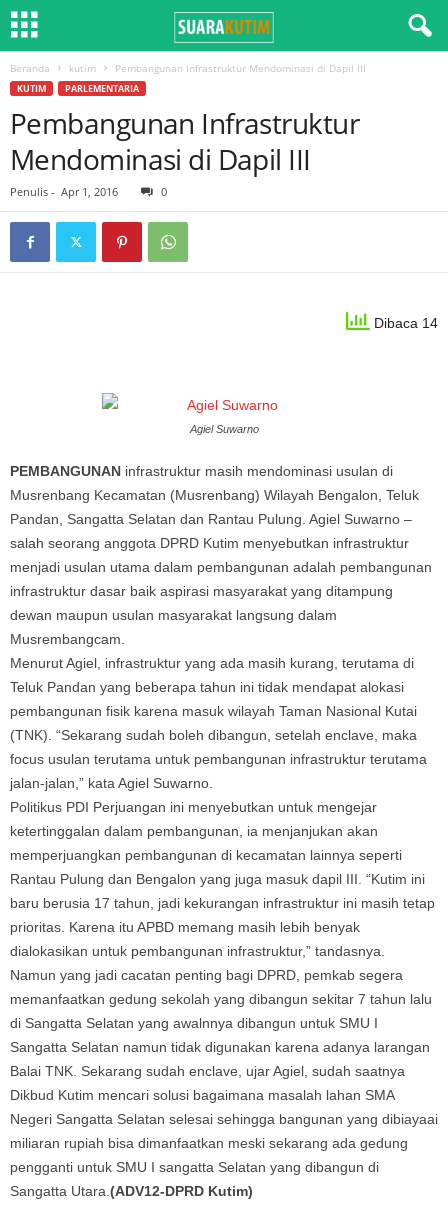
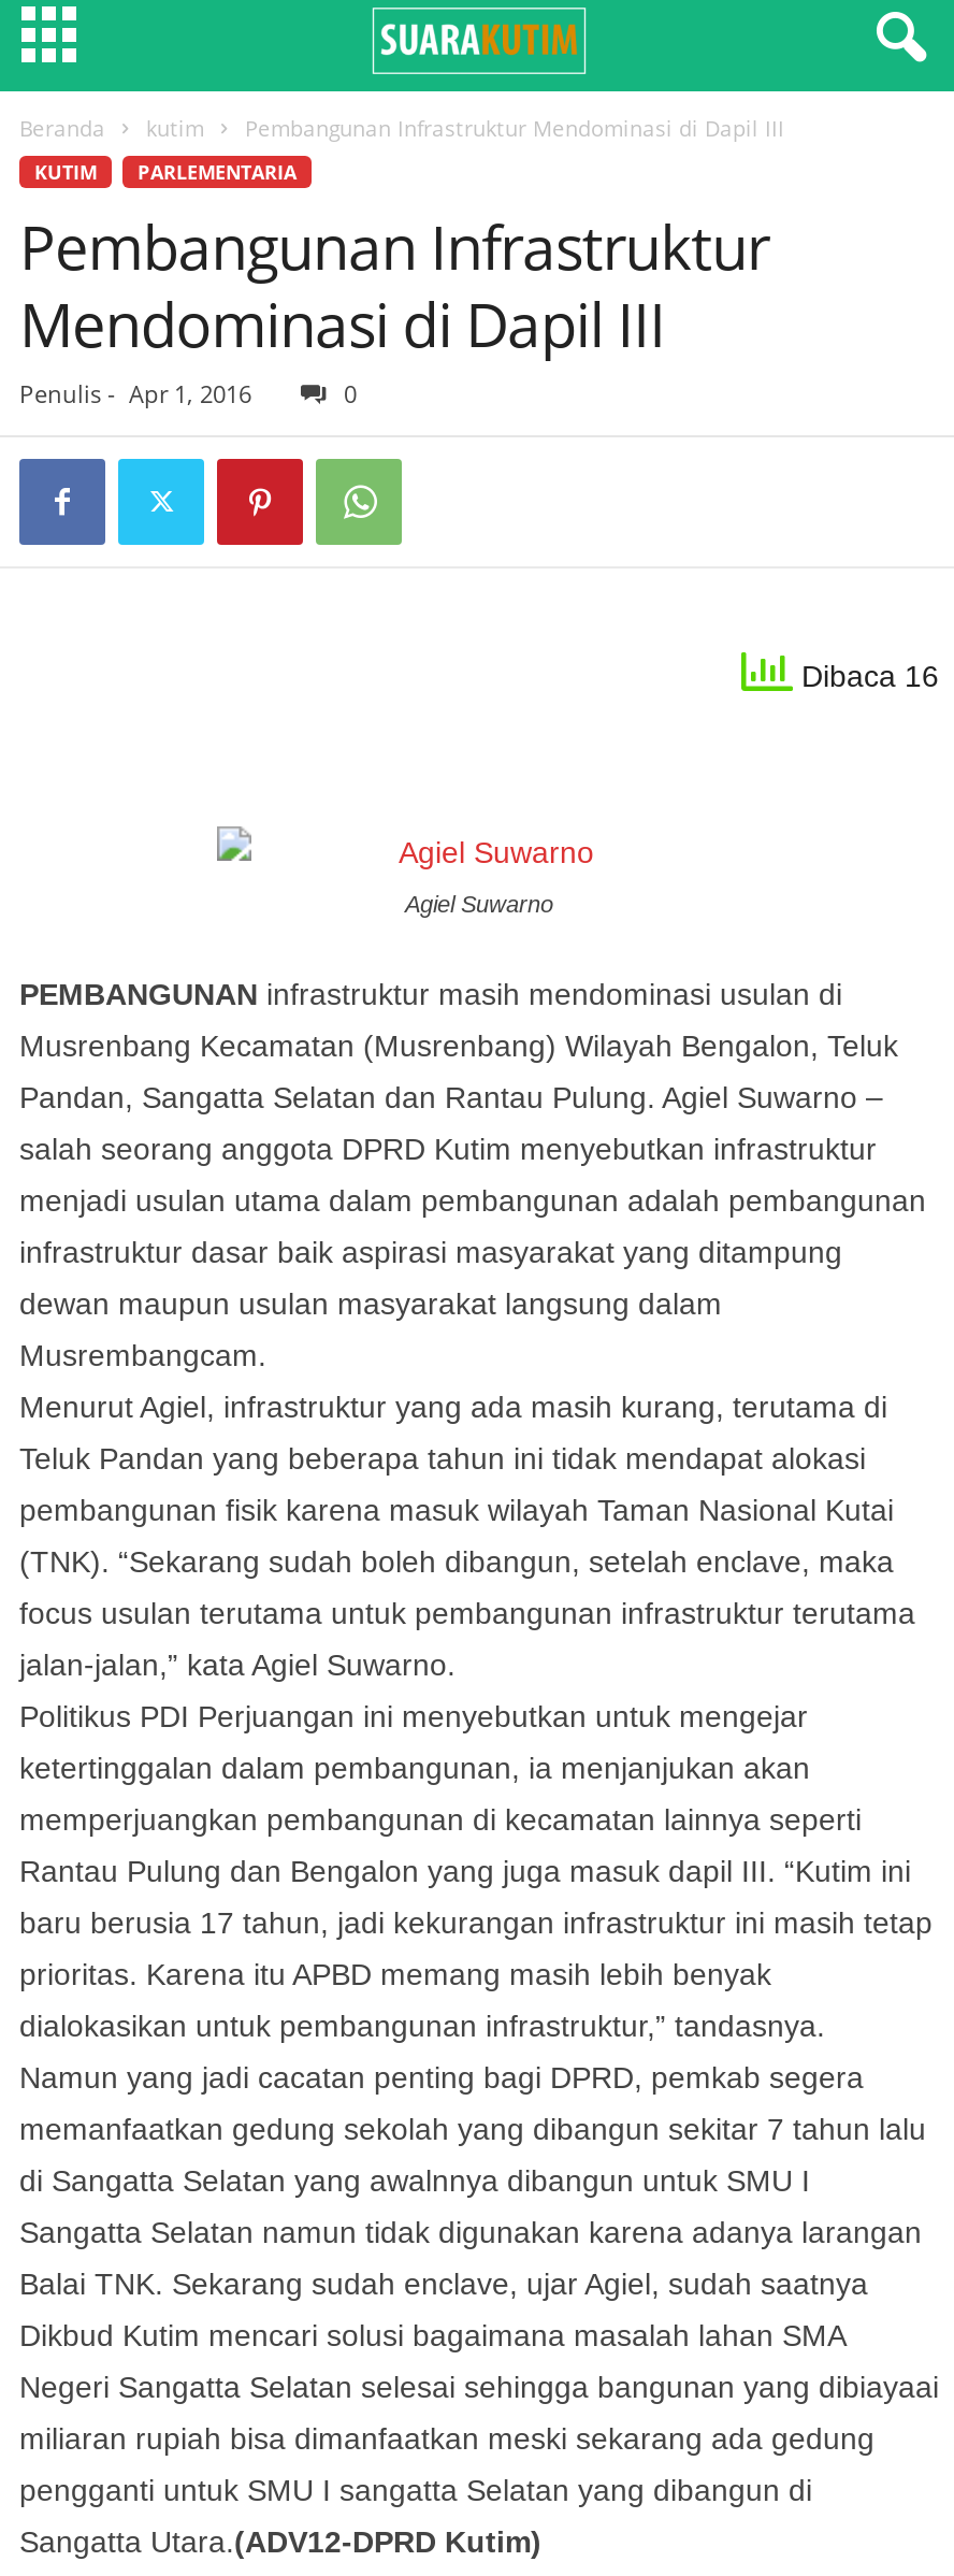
- Dibaca 14
+ Dibaca 16
